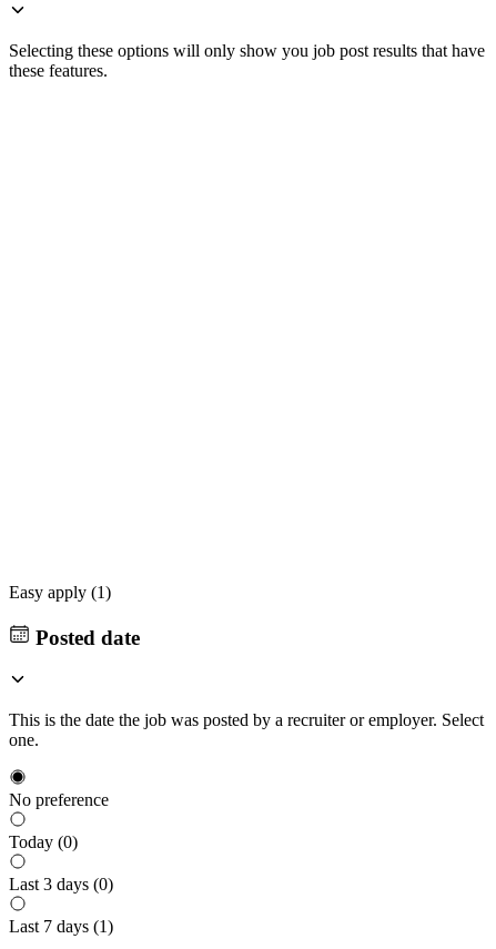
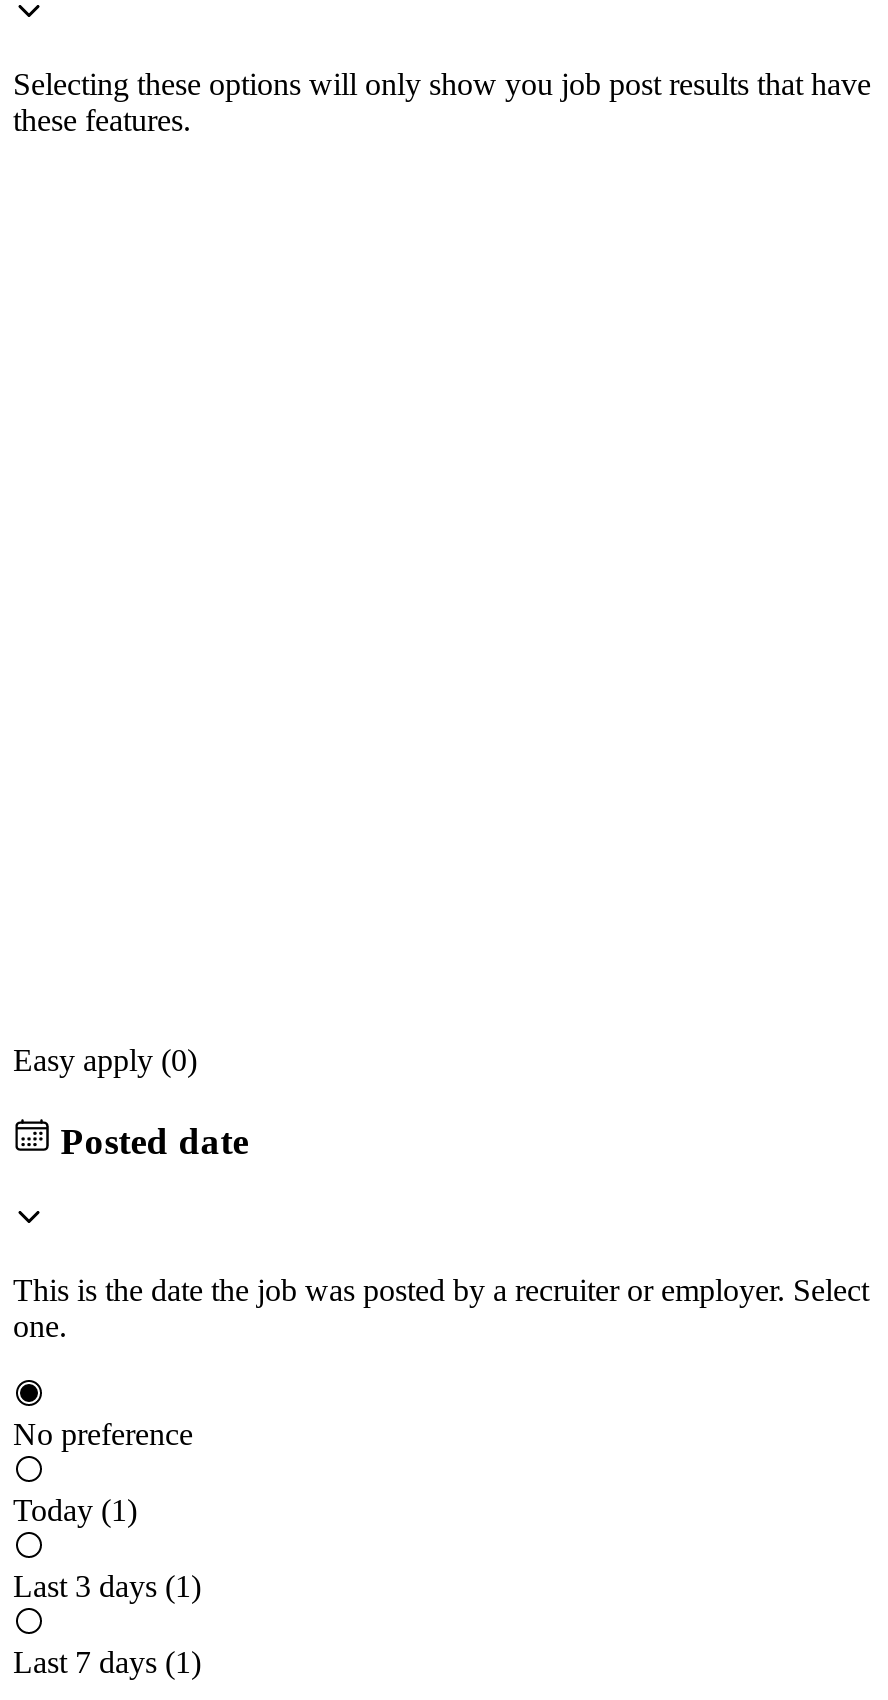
- Easy apply (1)
+ Easy apply (0)

- Today (0)
+ Today (1)

- Last 3 days (0)
+ Last 3 days (1)
